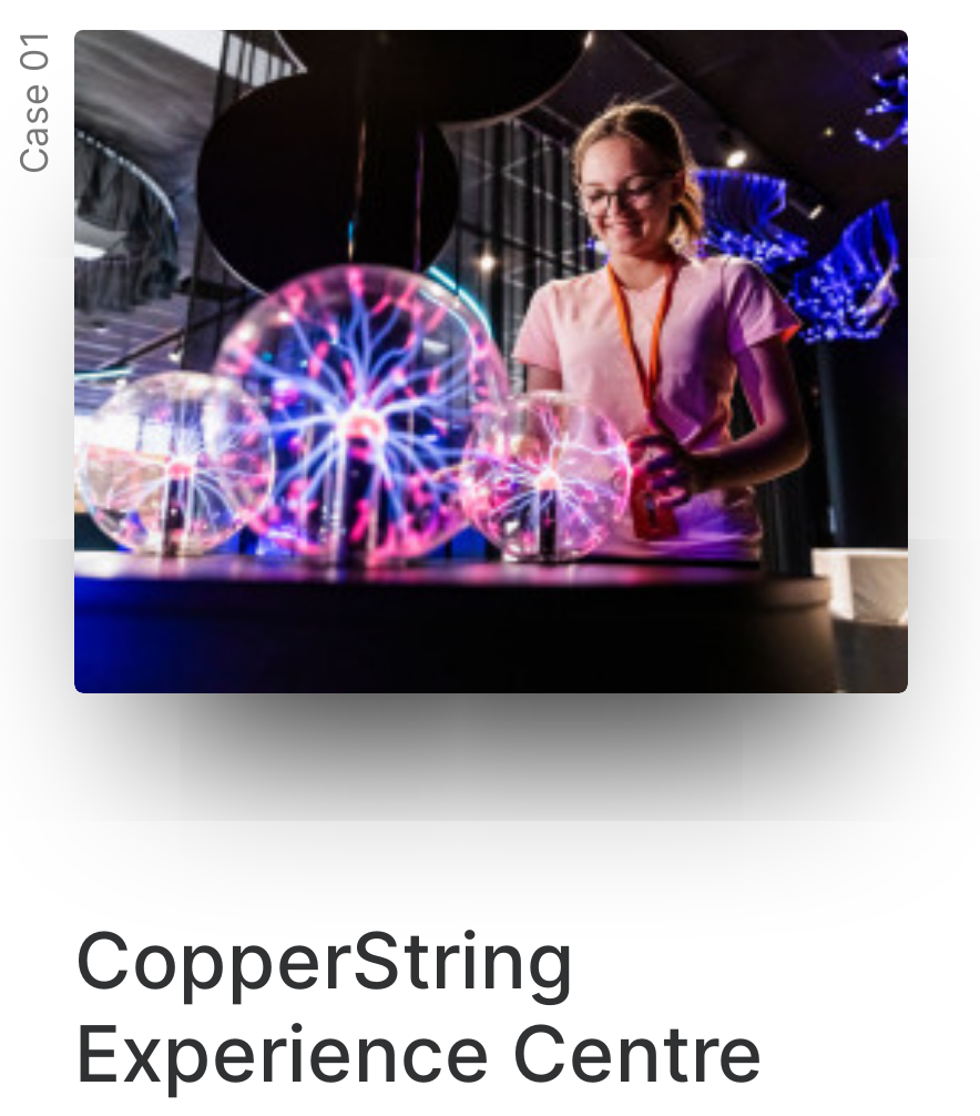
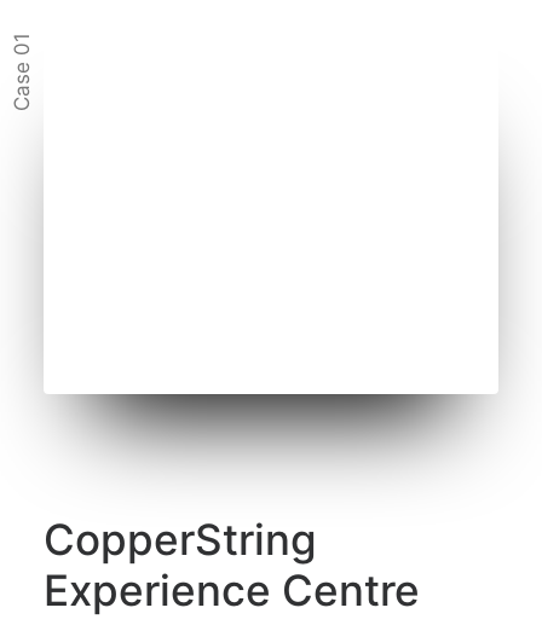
- [image]
